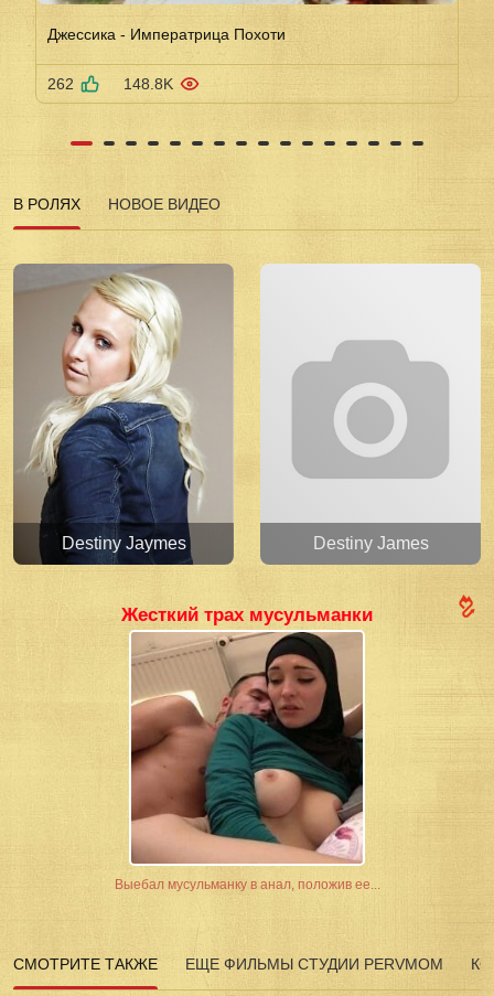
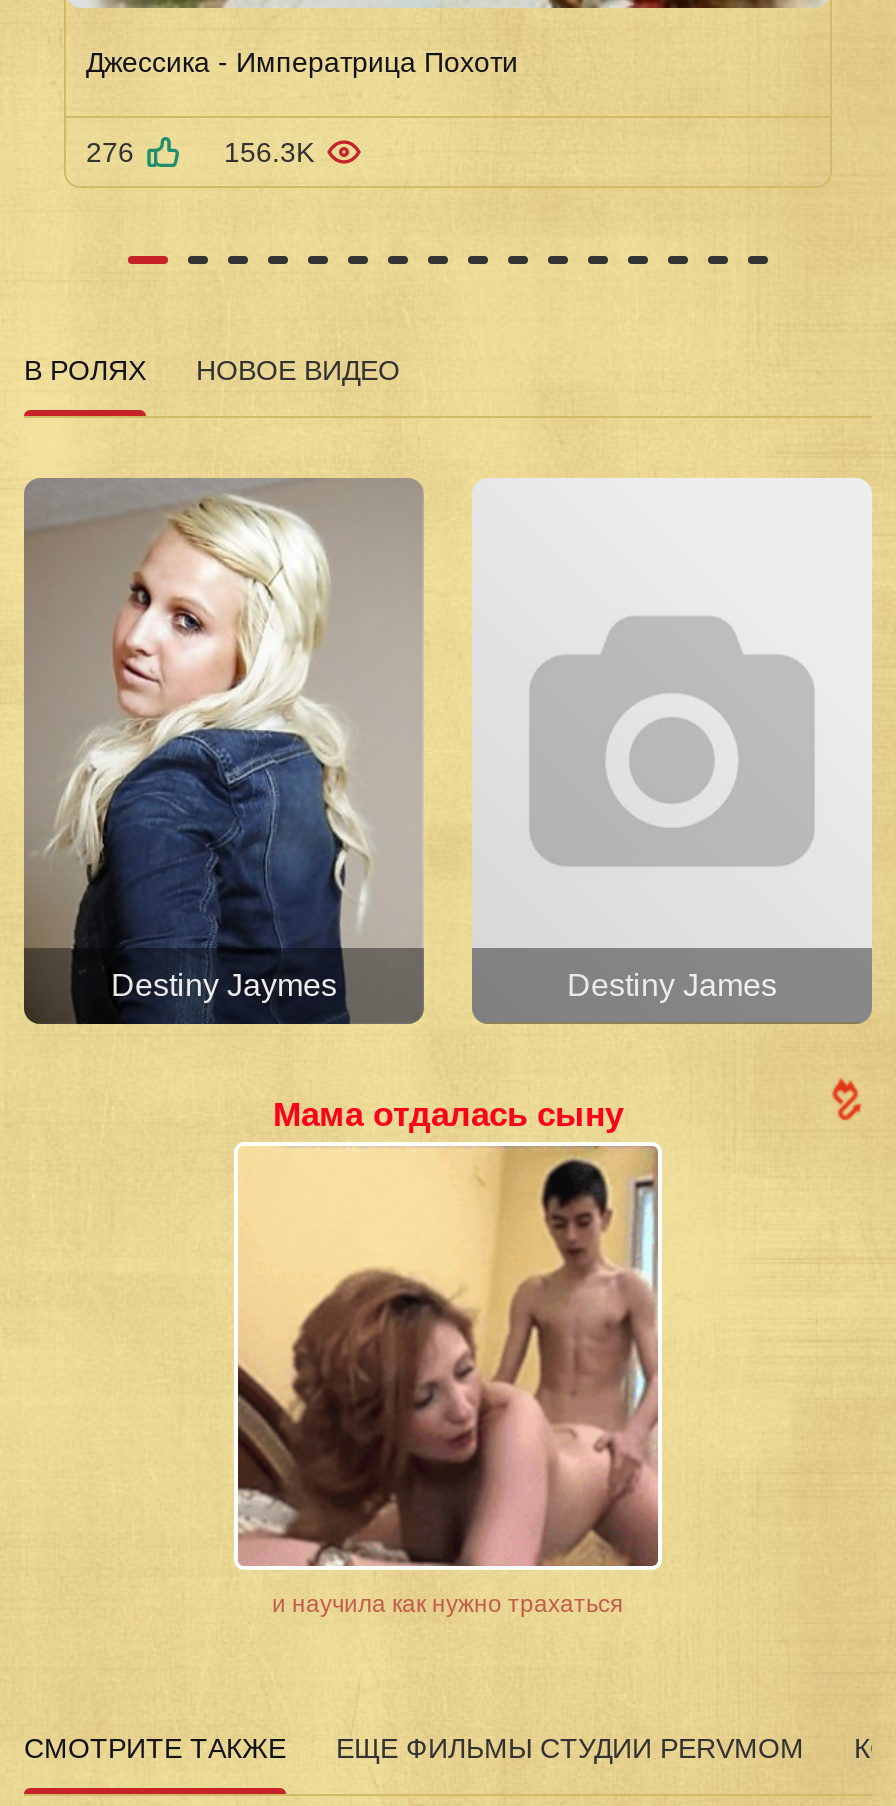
- 262
- 148.8K
+ 276
+ 156.3K

- Жесткий трах мусульманки
+ Мама отдалась сыну

- [image]
- Выебал мусульманку в анал, положив ее...
+ [image]
+ и научила как нужно трахаться
